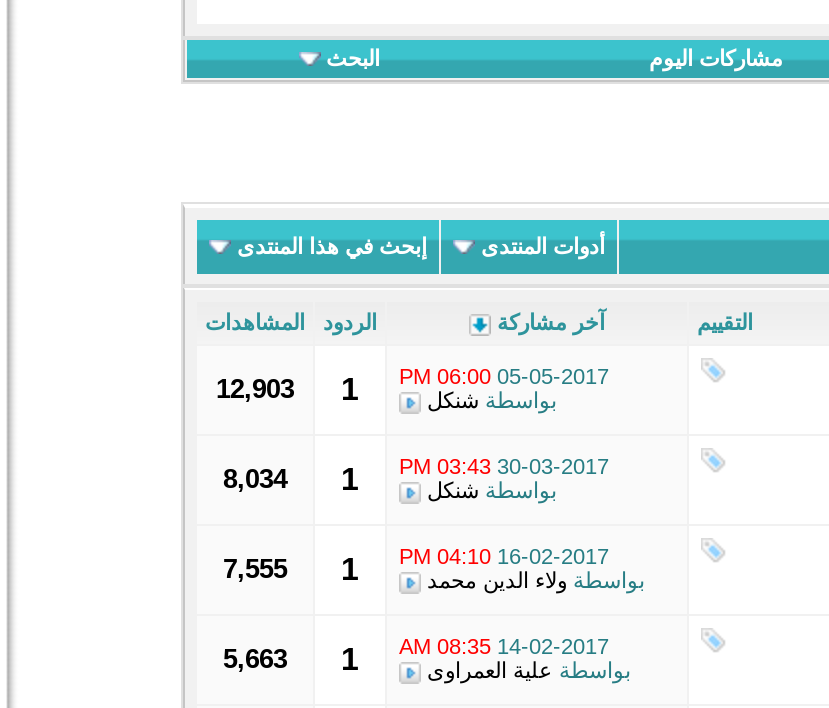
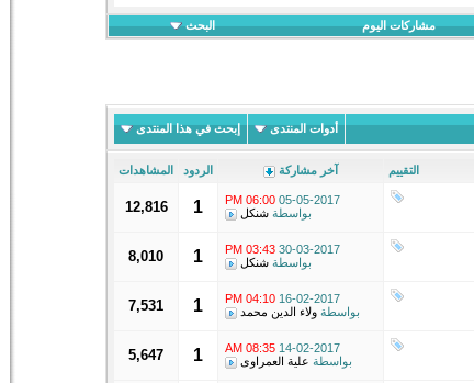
- 12,903 1
+ 12,816 1

- 8,034 1
+ 8,010 1

- 7,555 1
+ 7,531 1

- 5,663 1
+ 5,647 1
